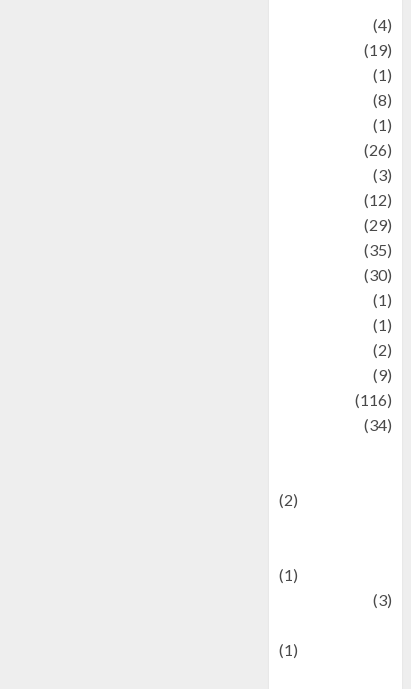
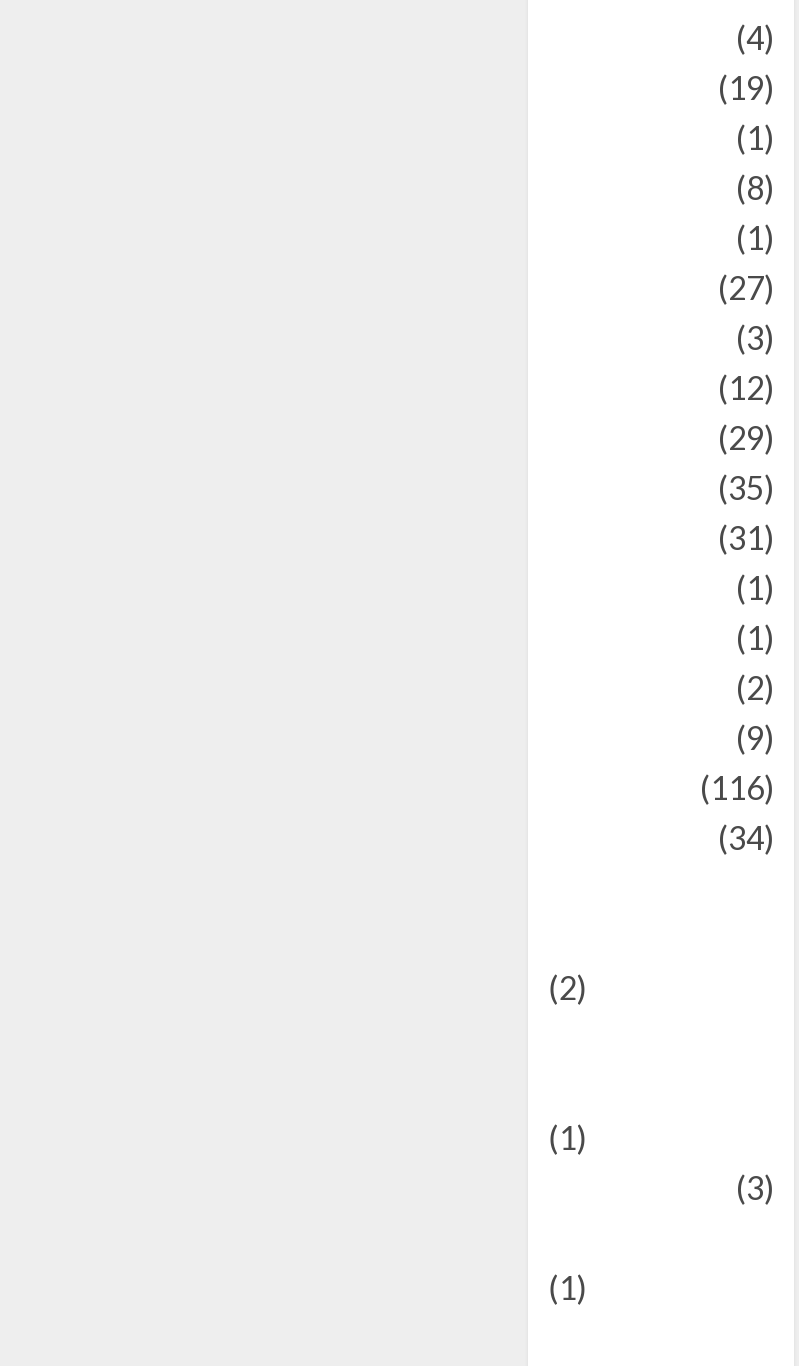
- (26)
+ (27)

- (30)
+ (31)
